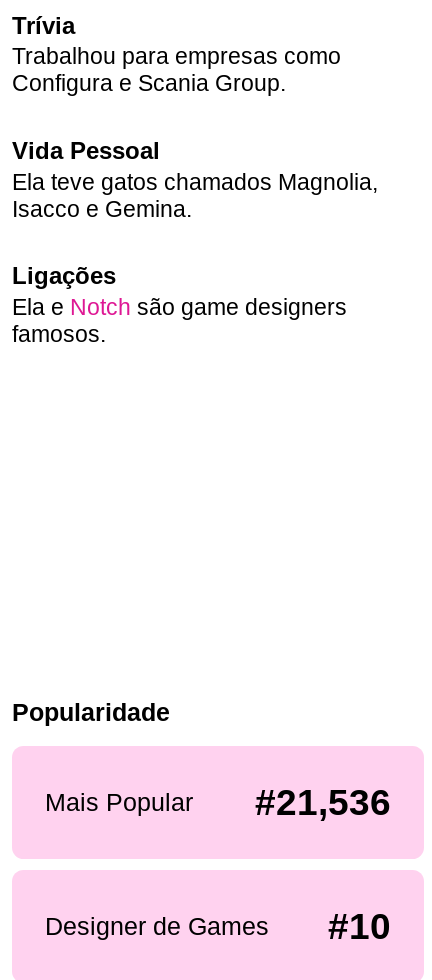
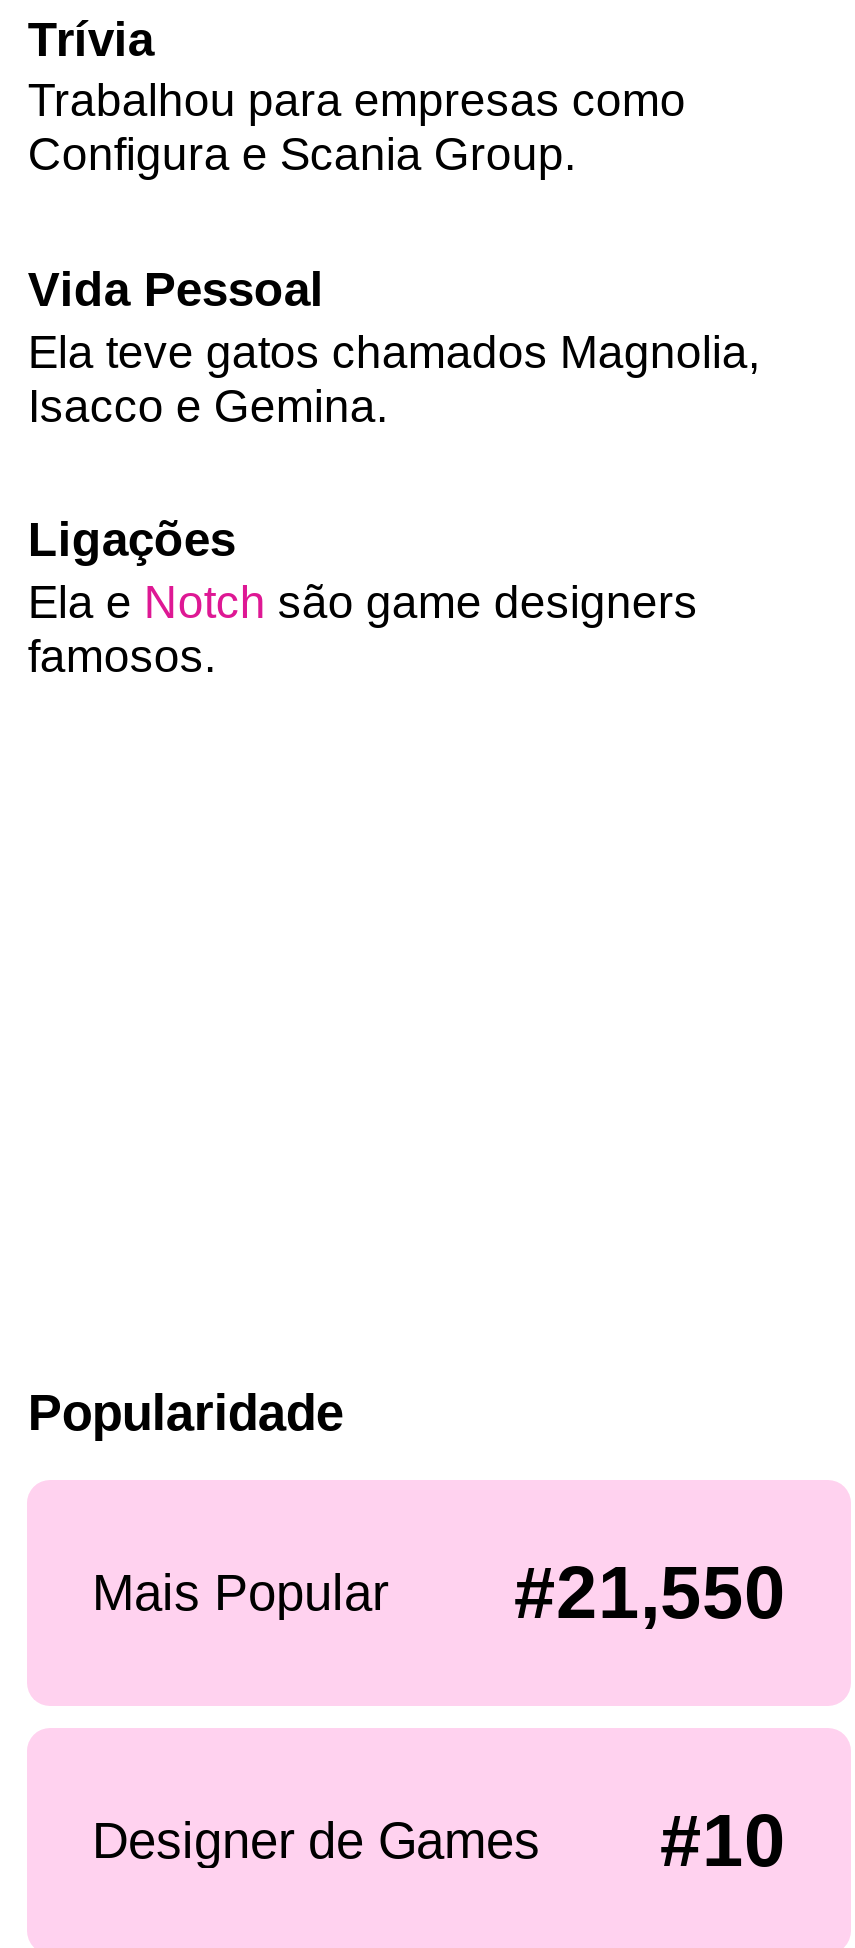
- #21,536
+ #21,550
